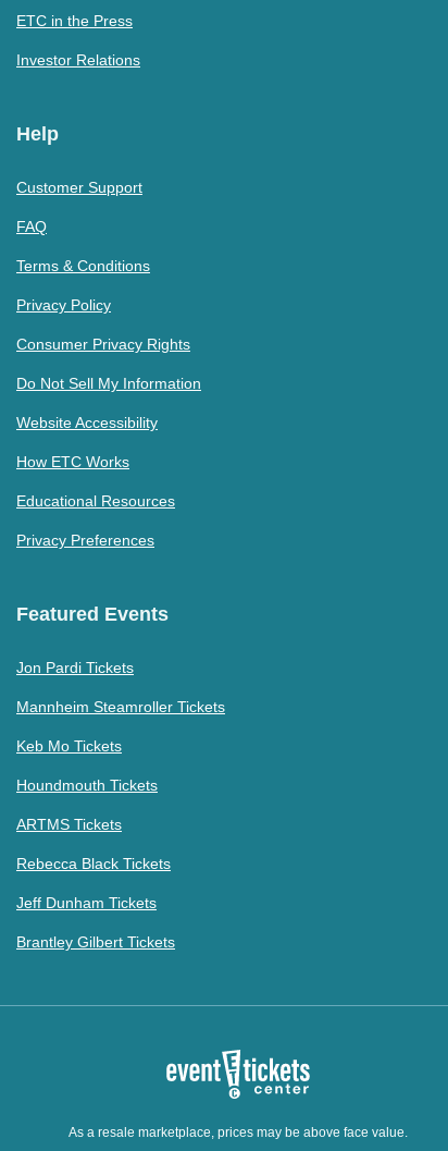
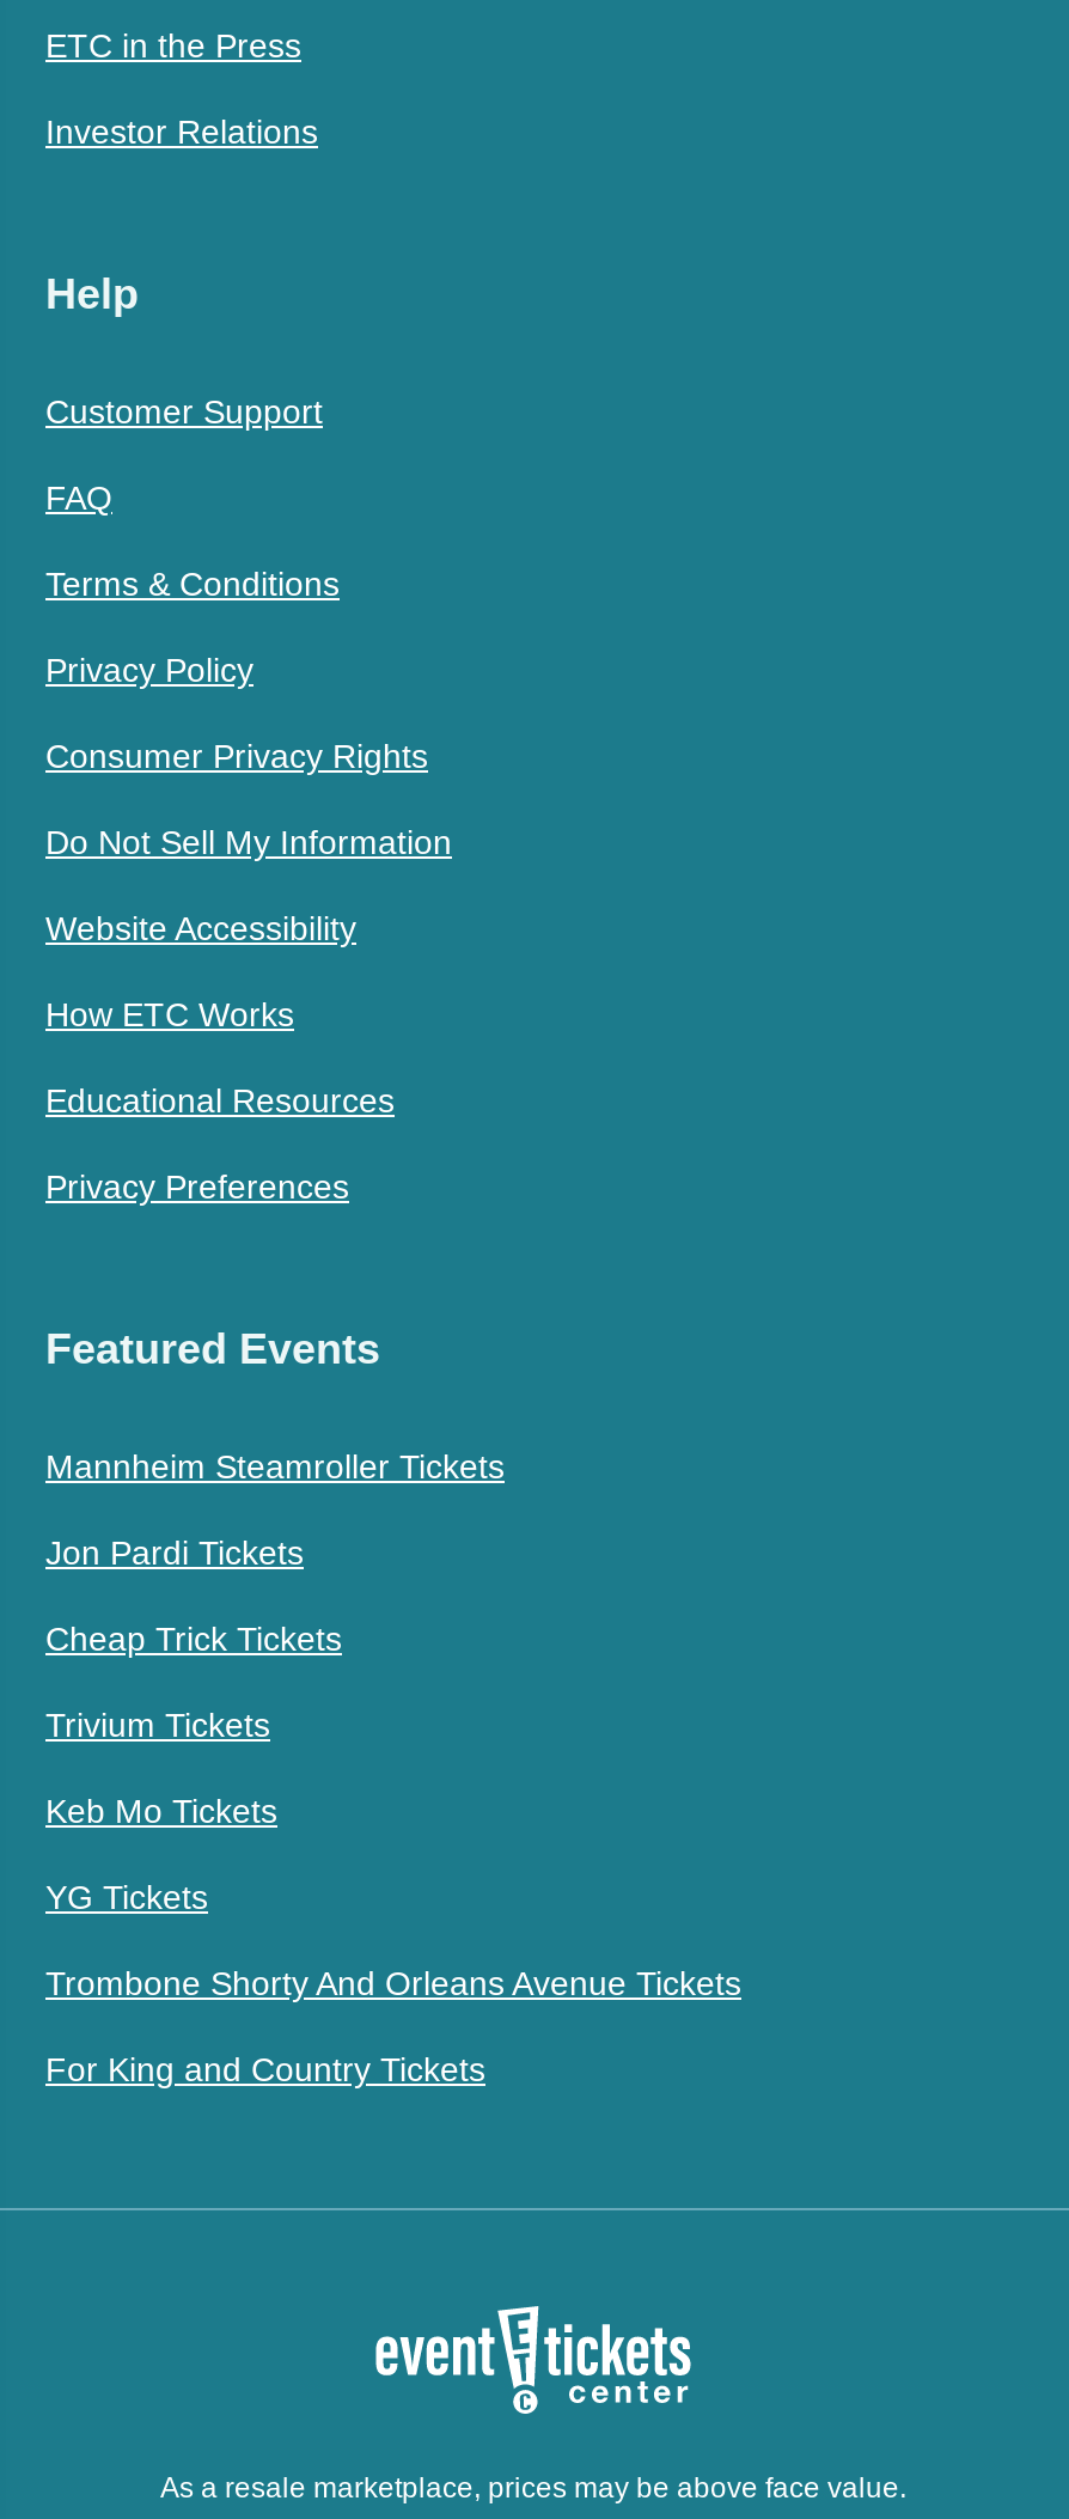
moved down: Jon Pardi Tickets

+ Cheap Trick Tickets
+ Trivium Tickets

moved up: Mannheim Steamroller Tickets

moved down: Keb Mo Tickets

- Houndmouth Tickets
- ARTMS Tickets
- Rebecca Black Tickets
- Jeff Dunham Tickets
- Brantley Gilbert Tickets
+ YG Tickets
+ Trombone Shorty And Orleans Avenue Tickets
+ For King and Country Tickets
